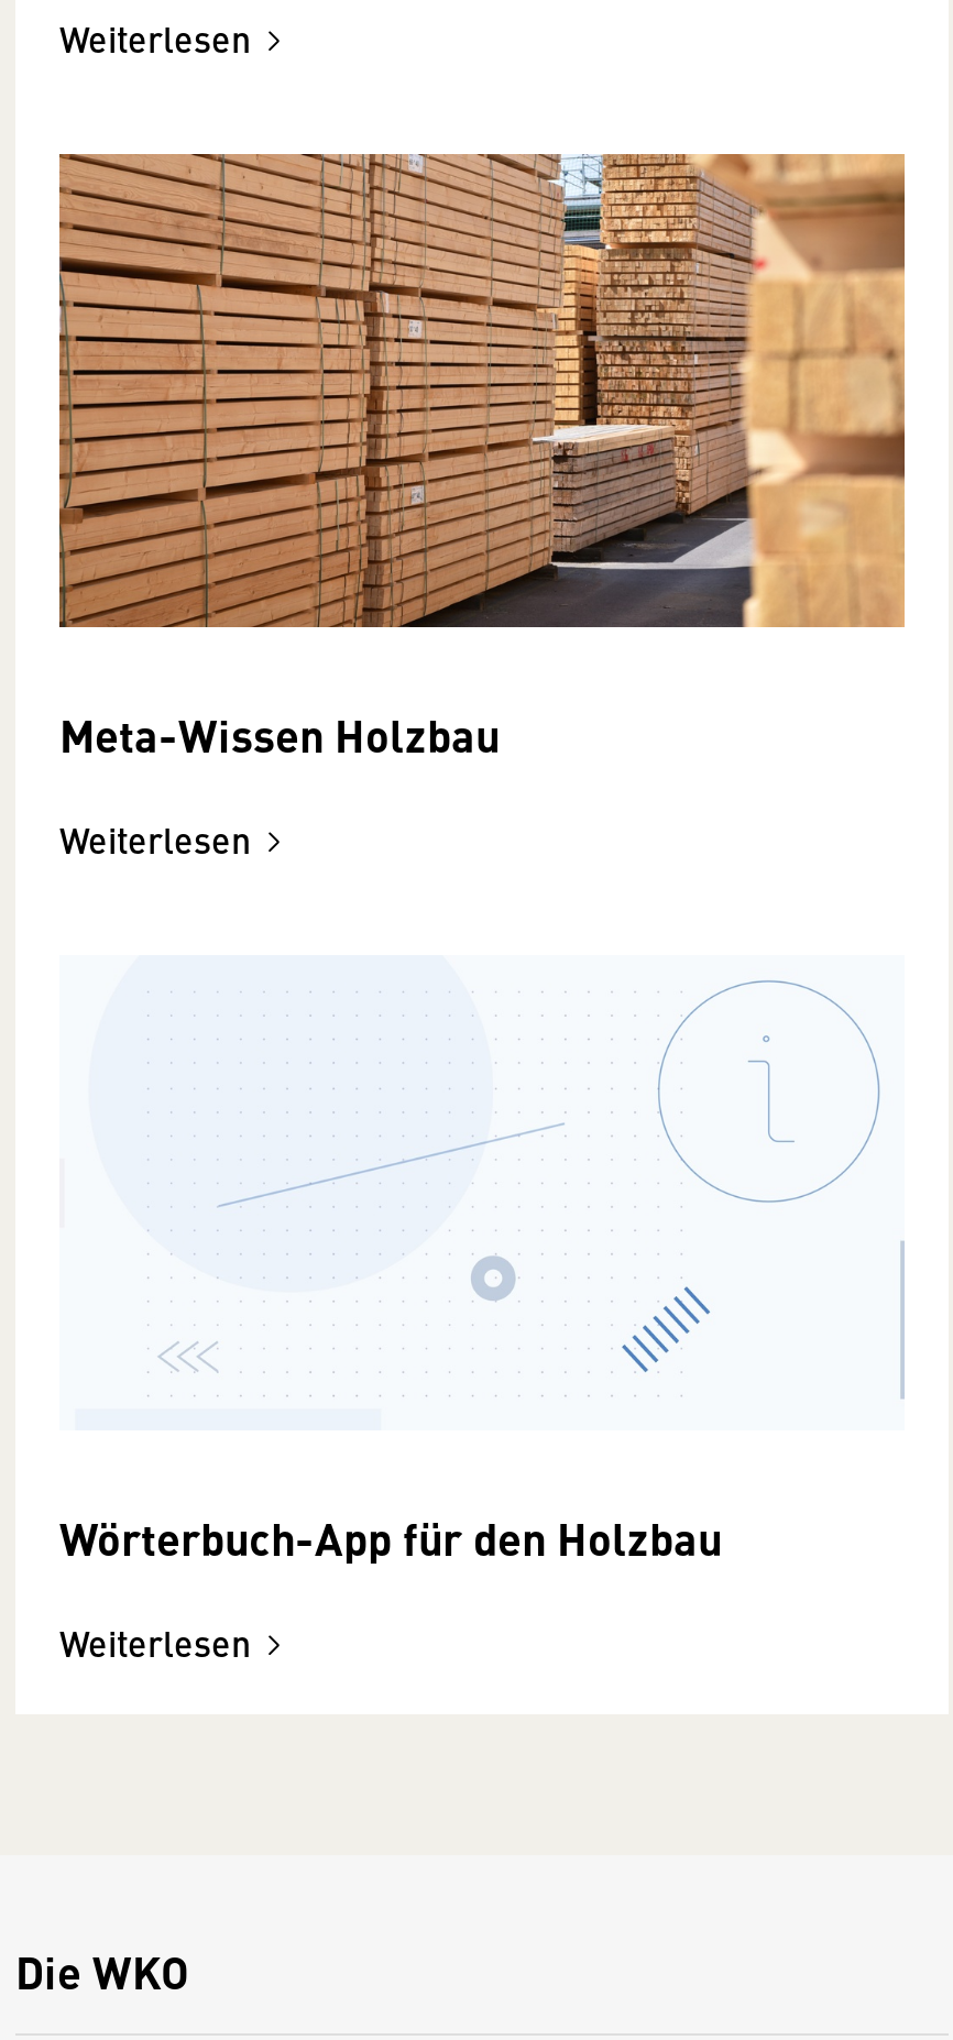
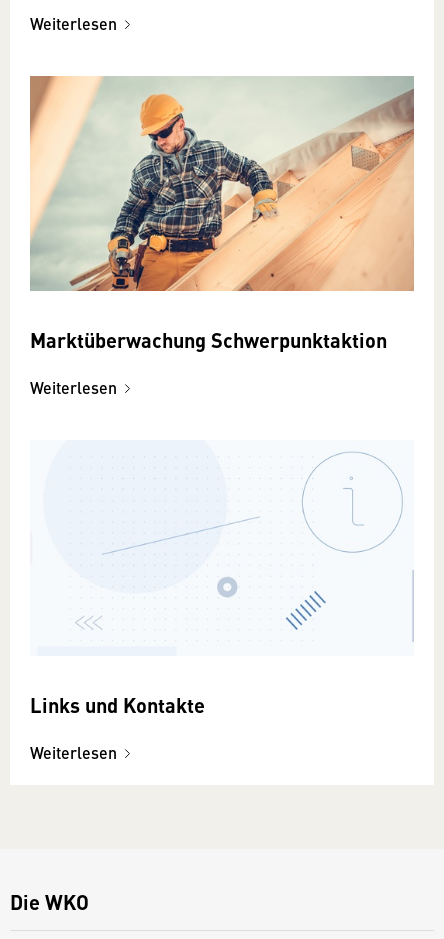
- [image]
- Meta-Wissen Holzbau
+ [image]
+ Marktüberwachung Schwerpunktaktion

- Wörterbuch-App für den Holzbau
+ Links und Kontakte
